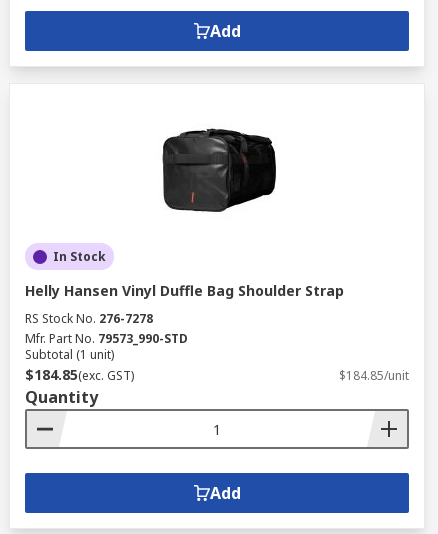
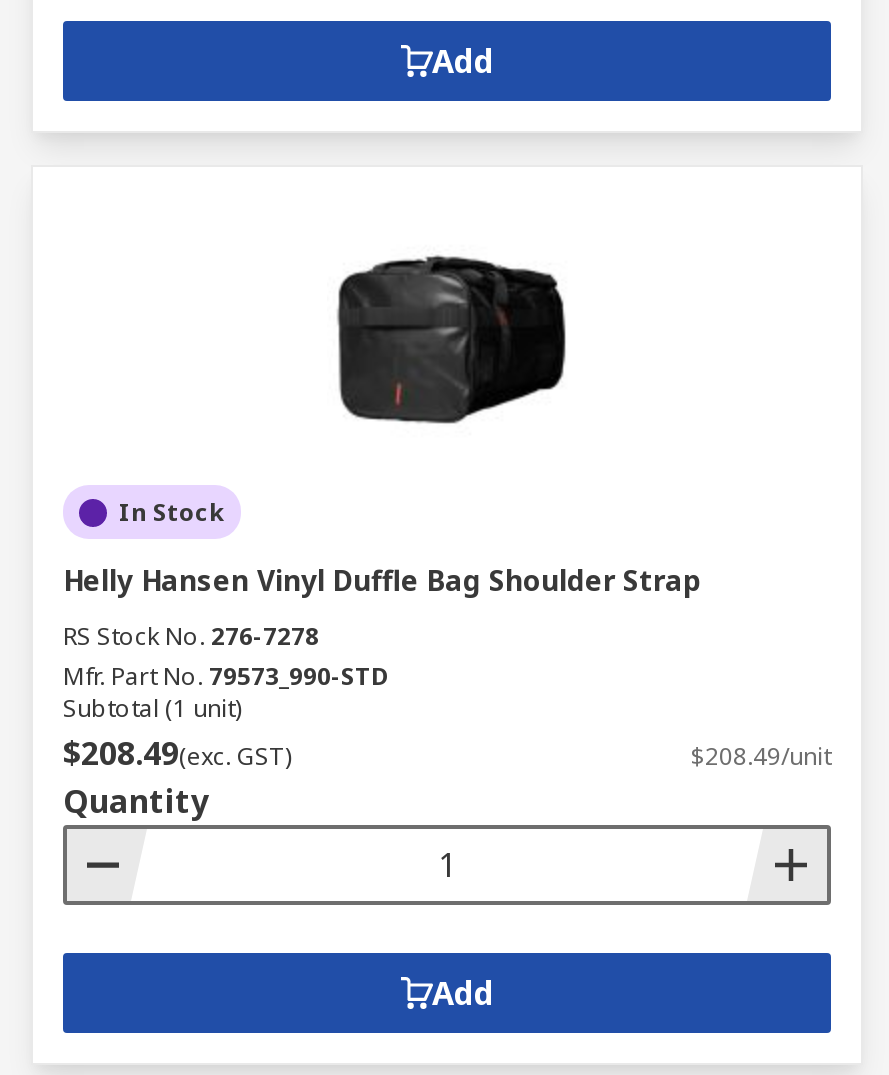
- $184.85(exc. GST)
- $184.85/unit
+ $208.49(exc. GST)
+ $208.49/unit
